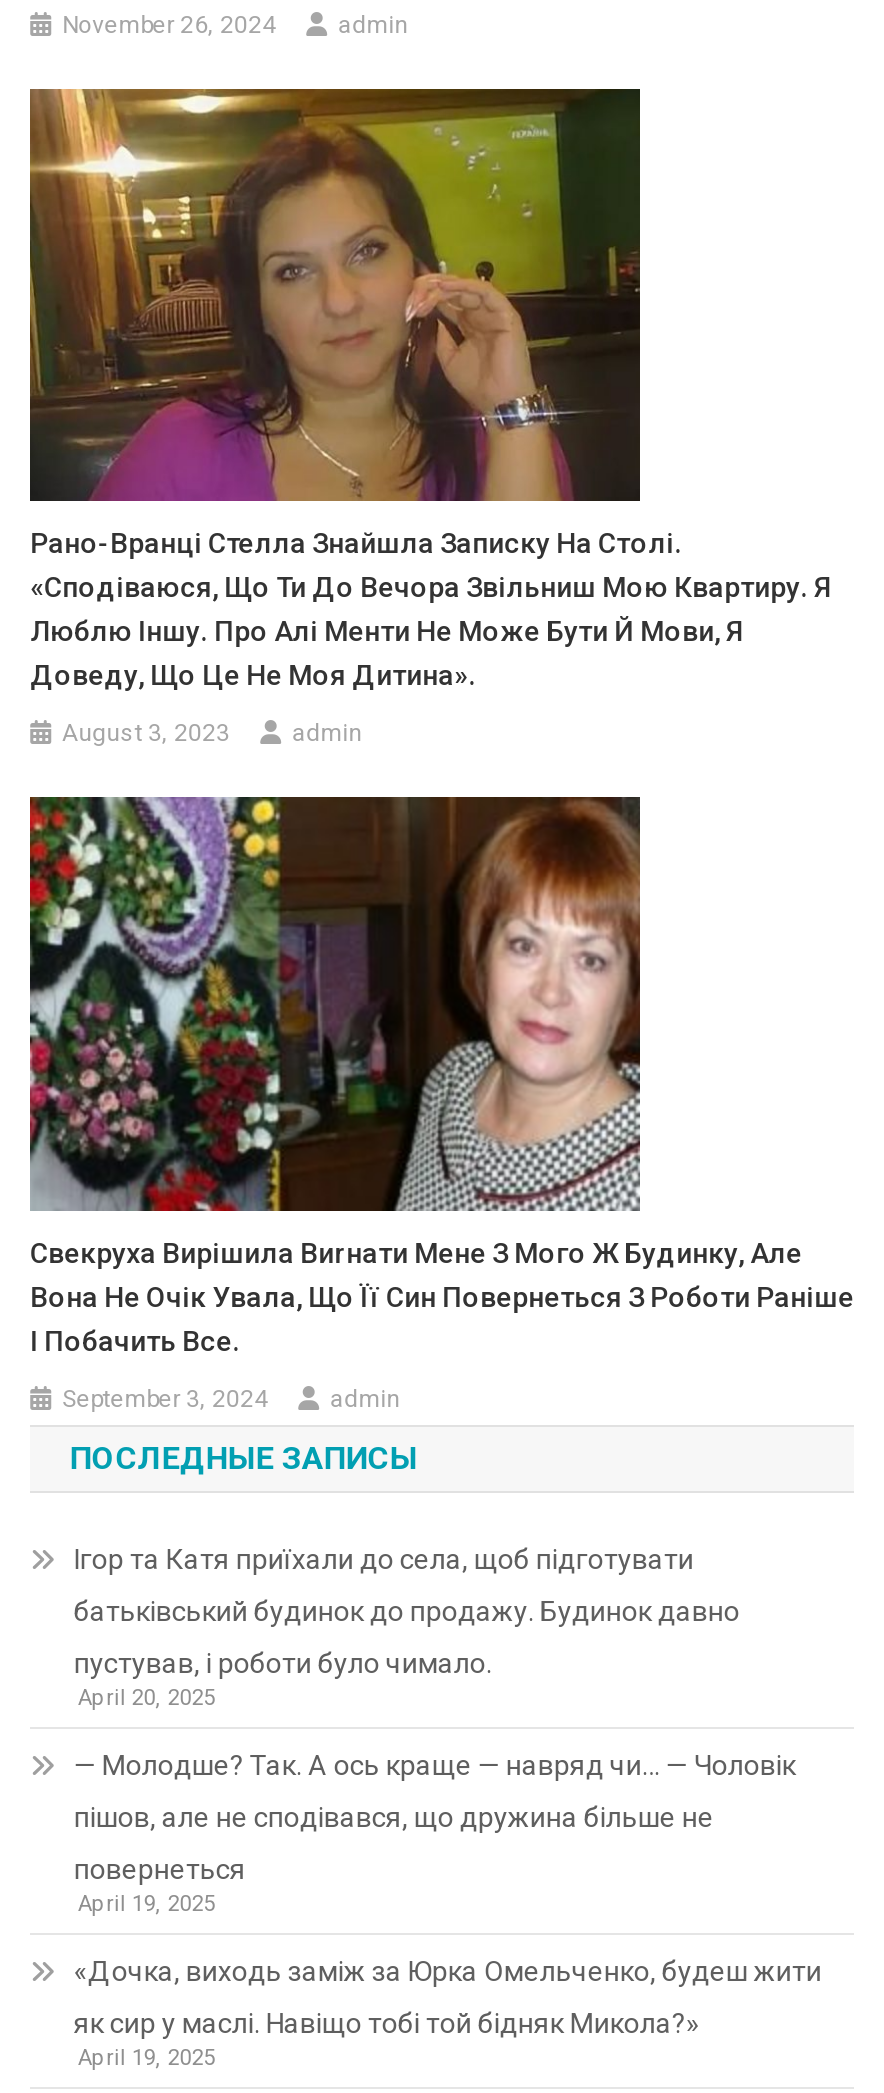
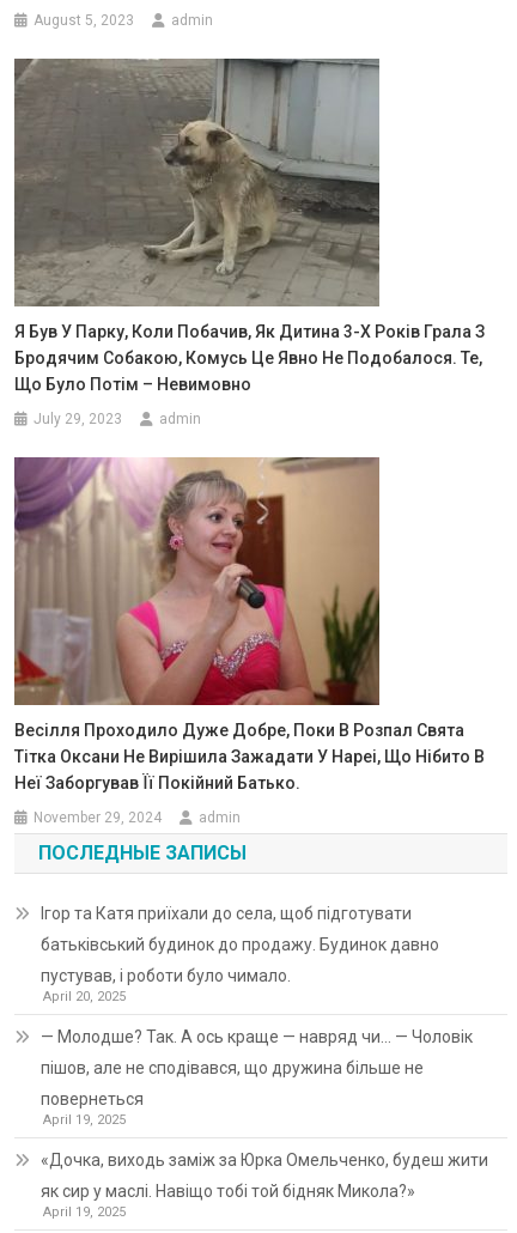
- November 26, 2024
+ August 5, 2023

- [image]
- Рано-Вранці Стелла Знайшла Записку На Столі.
- «Сподіваюся, Що Ти До Вечора Звільниш Мою Квартиру. Я
- Люблю Іншу. Про Алі Менти Не Може Бути Й Мови, Я
- Доведу, Що Це Не Моя Дитина».
+ [image]
+ Я Був У Парку, Коли Побачив, Як Дитина 3-Х Років Грала З
+ Бродячим Собакою, Комусь Це Явно Не Подобалося. Те,
+ Що Було Потім – Невимовно

- August 3, 2023
+ July 29, 2023

- [image]
- Свекруха Вирішила Виrнати Мене З Мого Ж Будинку, Але
- Вона Не Очік Увала, Що Її Син Повернеться З Роботи Раніше
- І Побачить Все.
+ [image]
+ Весілля Проходило Дуже Добре, Поки В Розпал Свята
+ Тітка Оксани Не Вирішила Зажадати У Нареі, Що Нібито В
+ Неї Заборгував Її Покійний Батько.

- September 3, 2024
+ November 29, 2024
